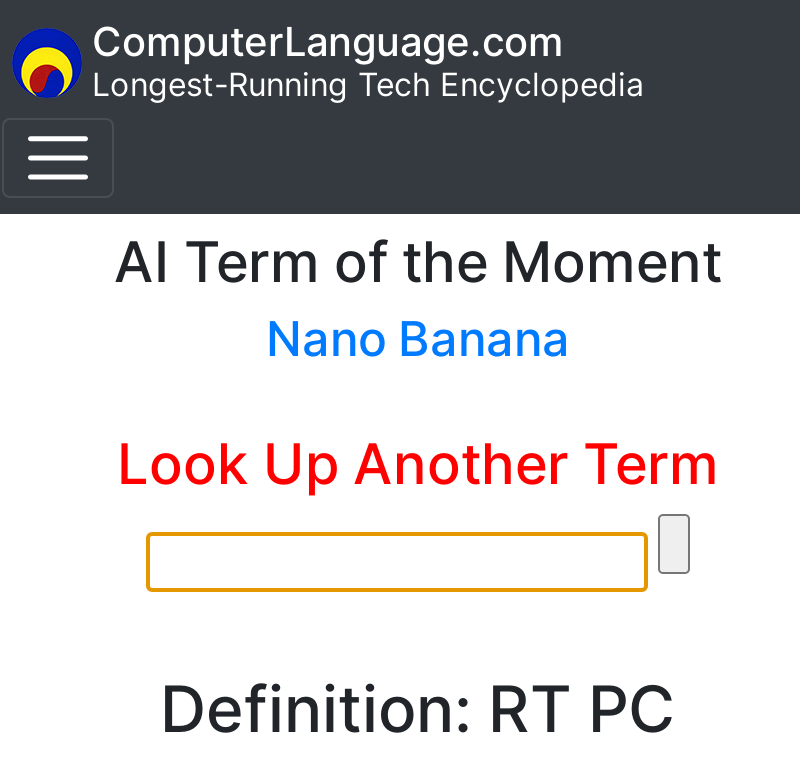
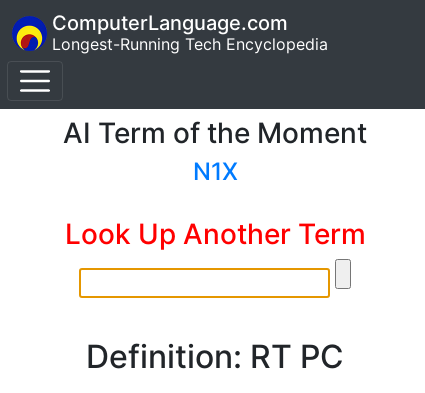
- Nano Banana
+ N1X
